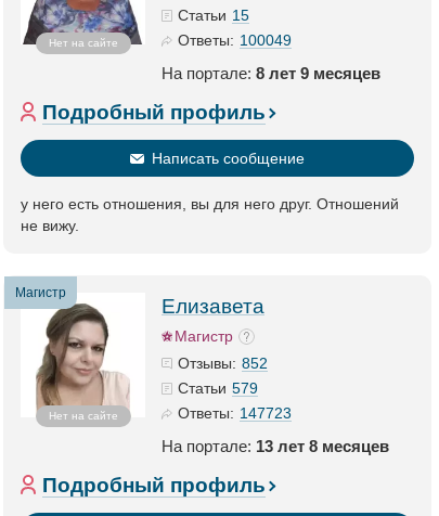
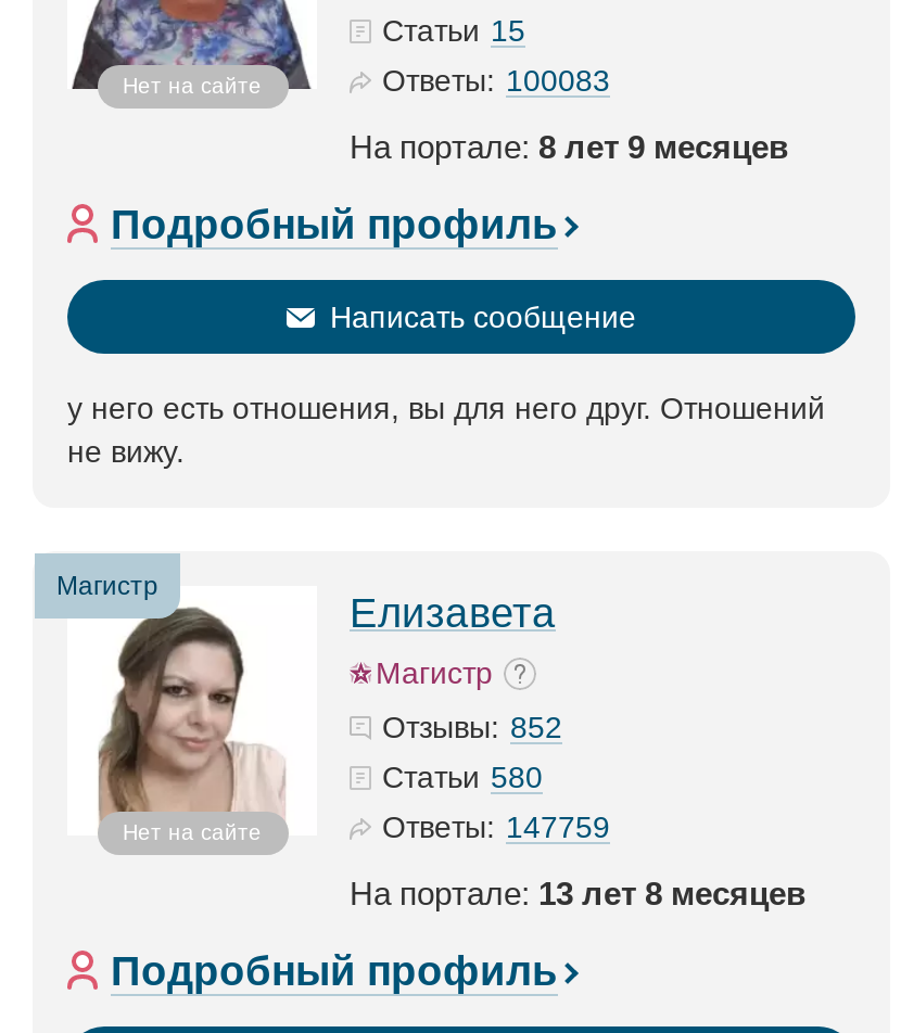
- Ответы: 100049
+ Ответы: 100083

- Статьи 579
+ Статьи 580

- Ответы: 147723
+ Ответы: 147759
